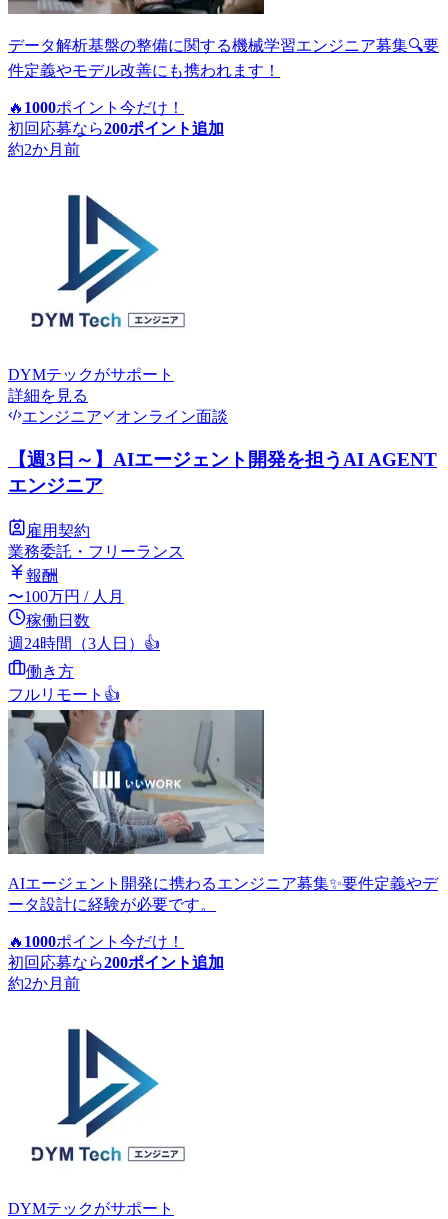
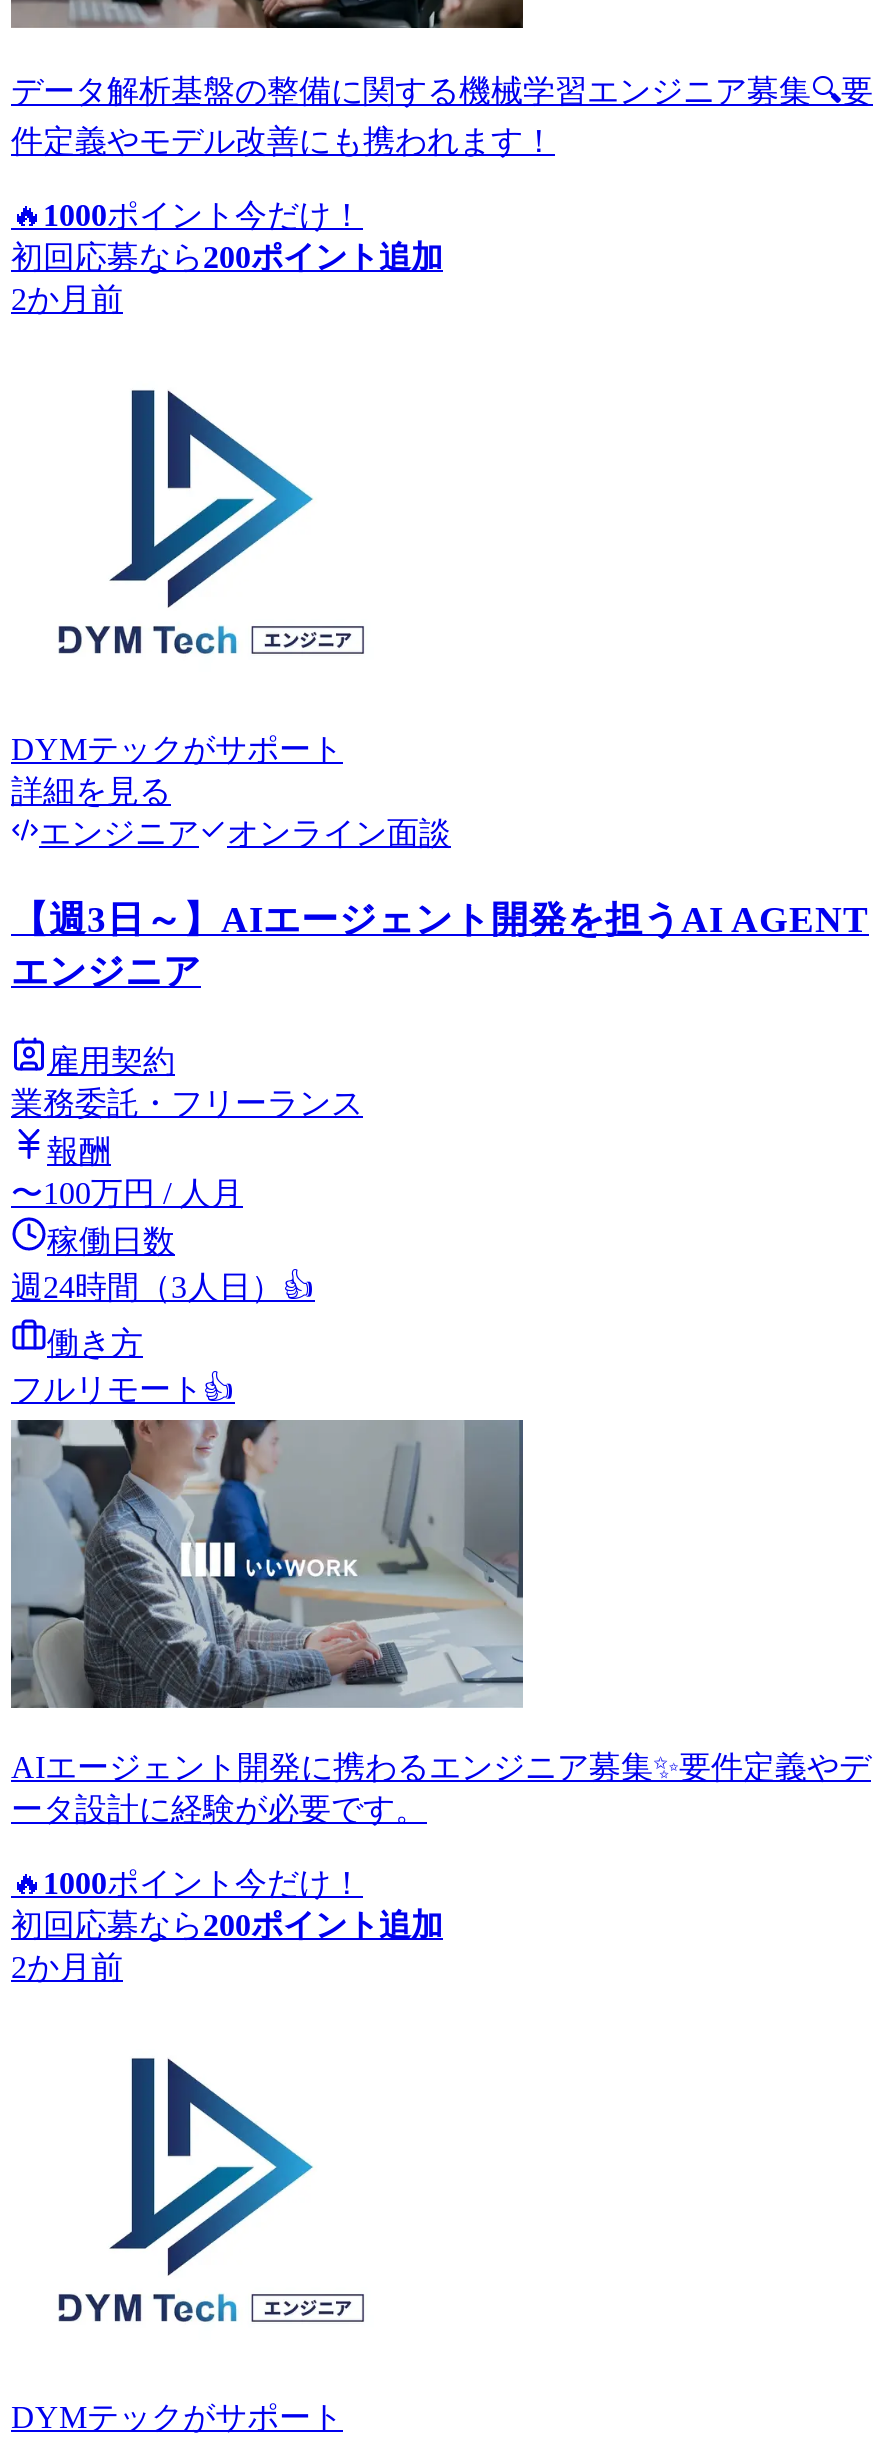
- 約2か月前
+ 2か月前

- 約2か月前
+ 2か月前
